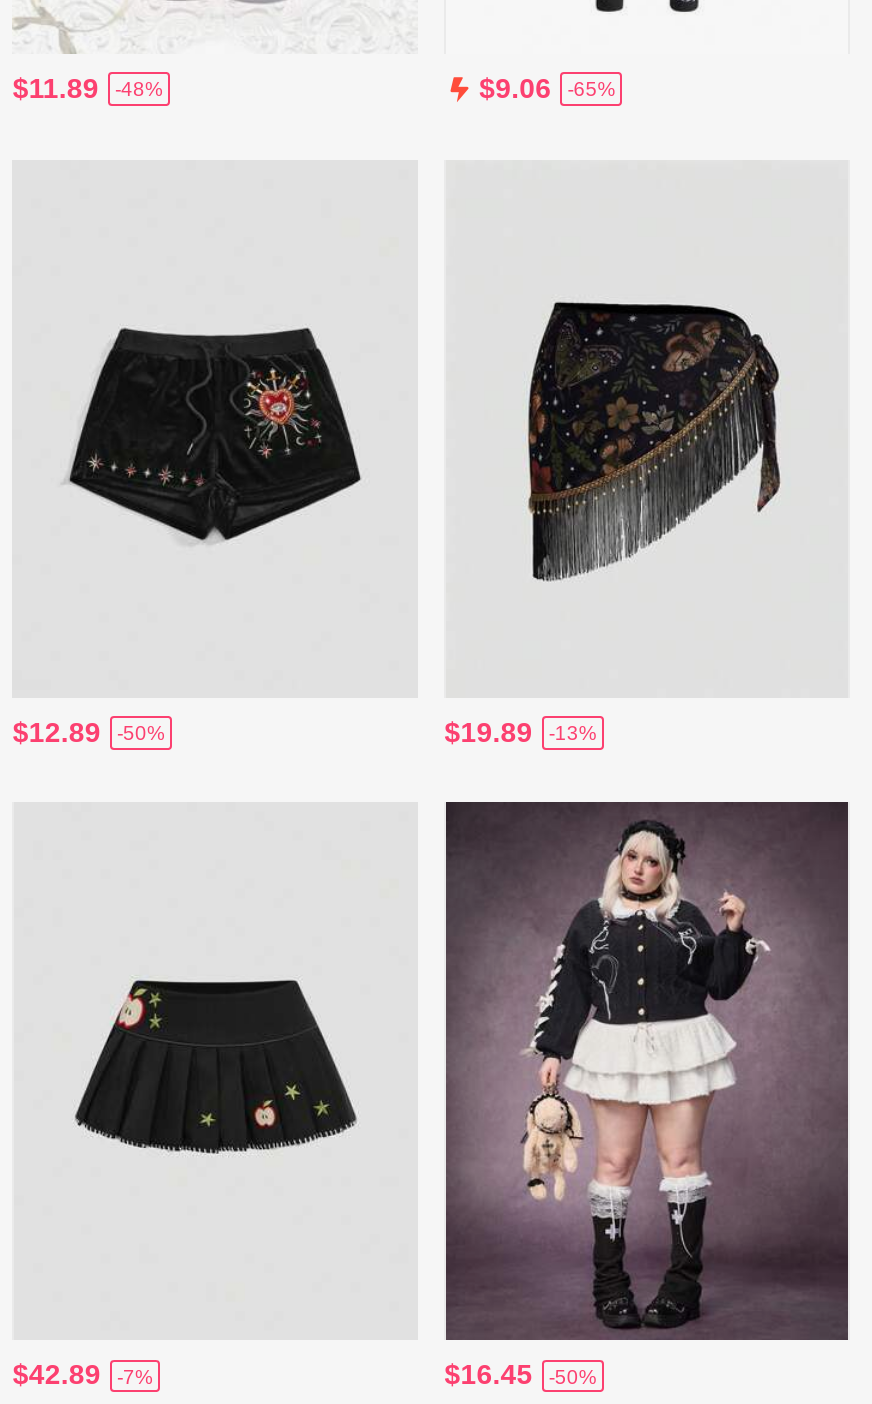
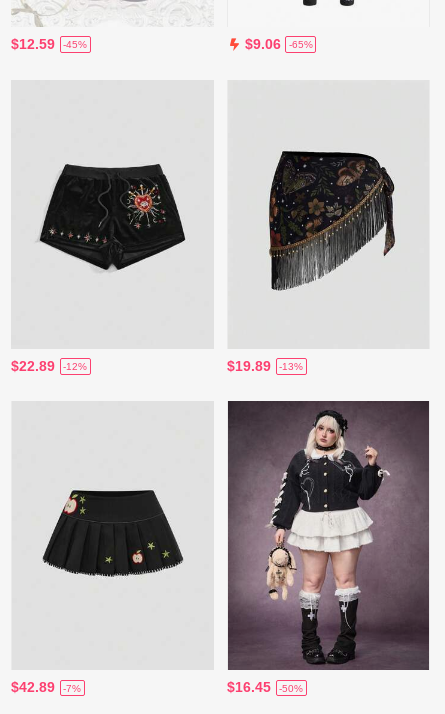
- $11.89
+ $12.59

- -48%
+ -45%

- $12.89
+ $22.89

- -50%
+ -12%
